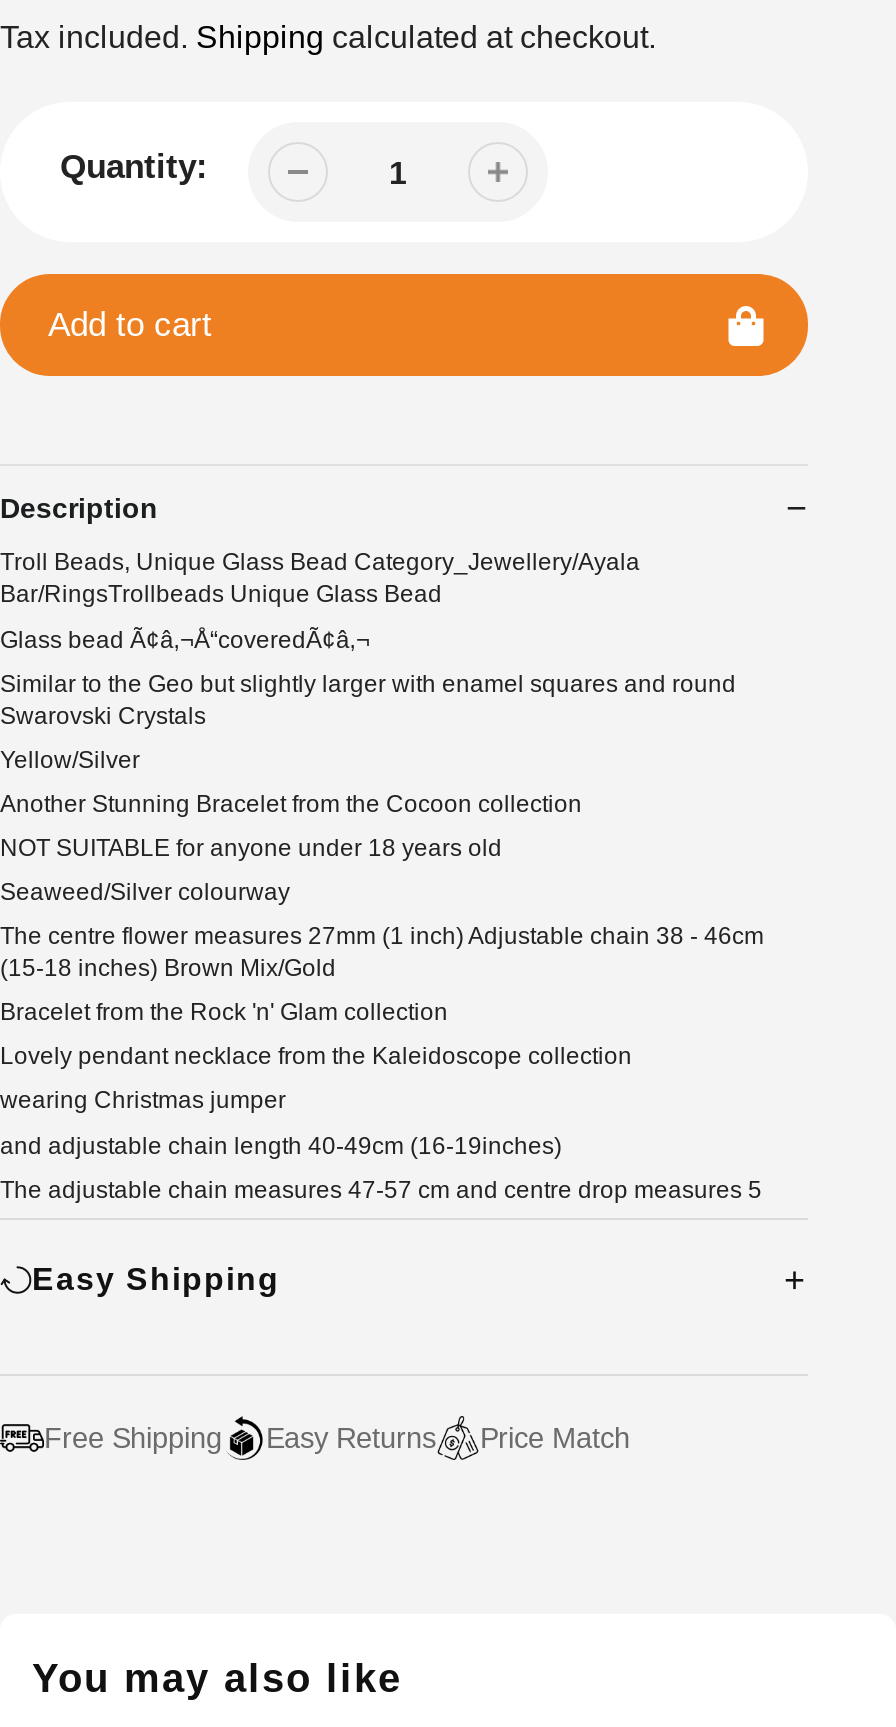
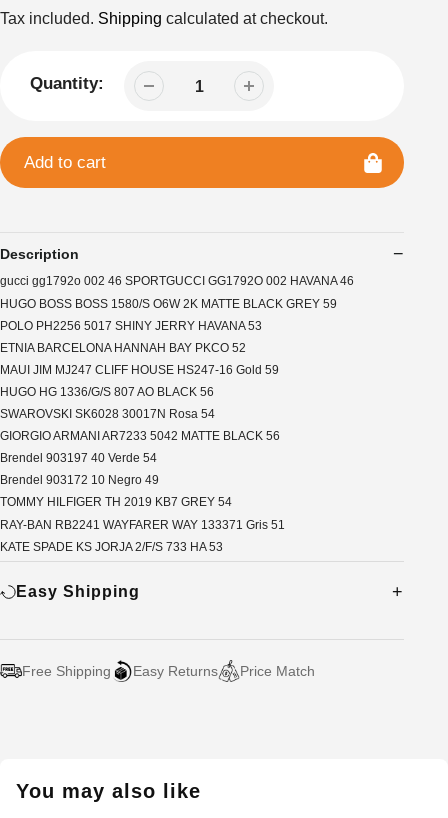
- Troll Beads, Unique Glass Bead Category_Jewellery/Ayala
- Bar/RingsTrollbeads Unique Glass Bead
+ gucci gg1792o 002 46 SPORTGUCCI GG1792O 002 HAVANA 46

- Glass bead Ã¢â‚¬Å“coveredÃ¢â‚¬
+ HUGO BOSS BOSS 1580/S O6W 2K MATTE BLACK GREY 59

- Similar to the Geo but slightly larger with enamel squares and round
- Swarovski Crystals
+ POLO PH2256 5017 SHINY JERRY HAVANA 53

- Yellow/Silver
+ ETNIA BARCELONA HANNAH BAY PKCO 52

- Another Stunning Bracelet from the Cocoon collection
+ MAUI JIM MJ247 CLIFF HOUSE HS247-16 Gold 59

- NOT SUITABLE for anyone under 18 years old
+ HUGO HG 1336/G/S 807 AO BLACK 56

- Seaweed/Silver colourway
+ SWAROVSKI SK6028 30017N Rosa 54

- The centre flower measures 27mm (1 inch) Adjustable chain 38 - 46cm
- (15-18 inches) Brown Mix/Gold
+ GIORGIO ARMANI AR7233 5042 MATTE BLACK 56

- Bracelet from the Rock 'n' Glam collection
+ Brendel 903197 40 Verde 54

- Lovely pendant necklace from the Kaleidoscope collection
+ Brendel 903172 10 Negro 49

- wearing Christmas jumper
+ TOMMY HILFIGER TH 2019 KB7 GREY 54

- and adjustable chain length 40-49cm (16-19inches)
+ RAY-BAN RB2241 WAYFARER WAY 133371 Gris 51

- The adjustable chain measures 47-57 cm and centre drop measures 5
+ KATE SPADE KS JORJA 2/F/S 733 HA 53
